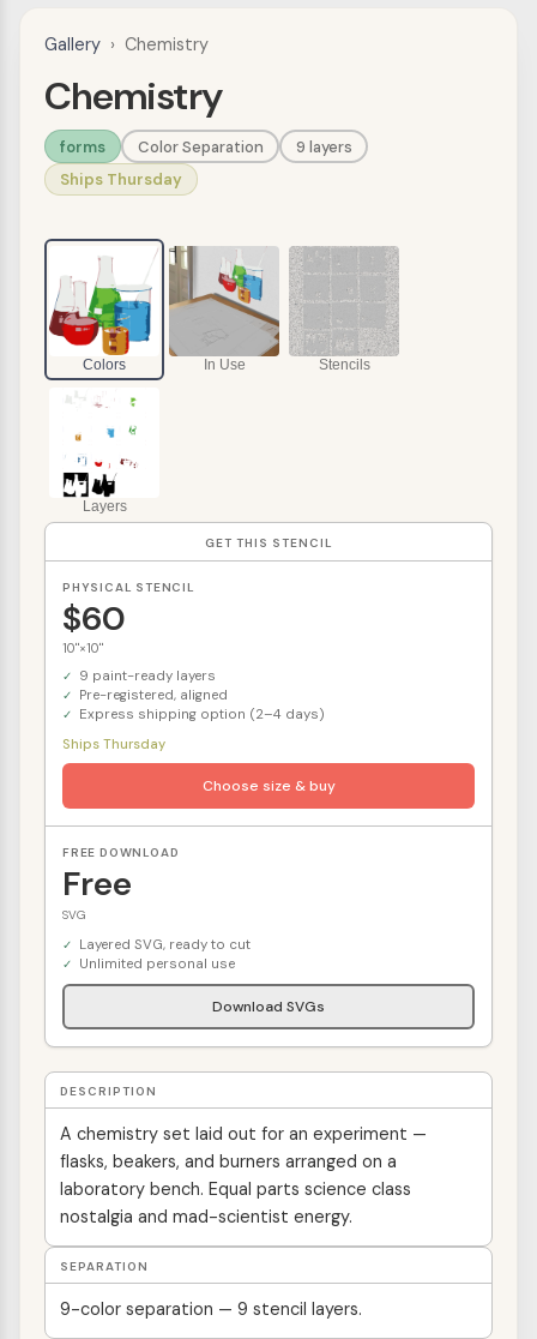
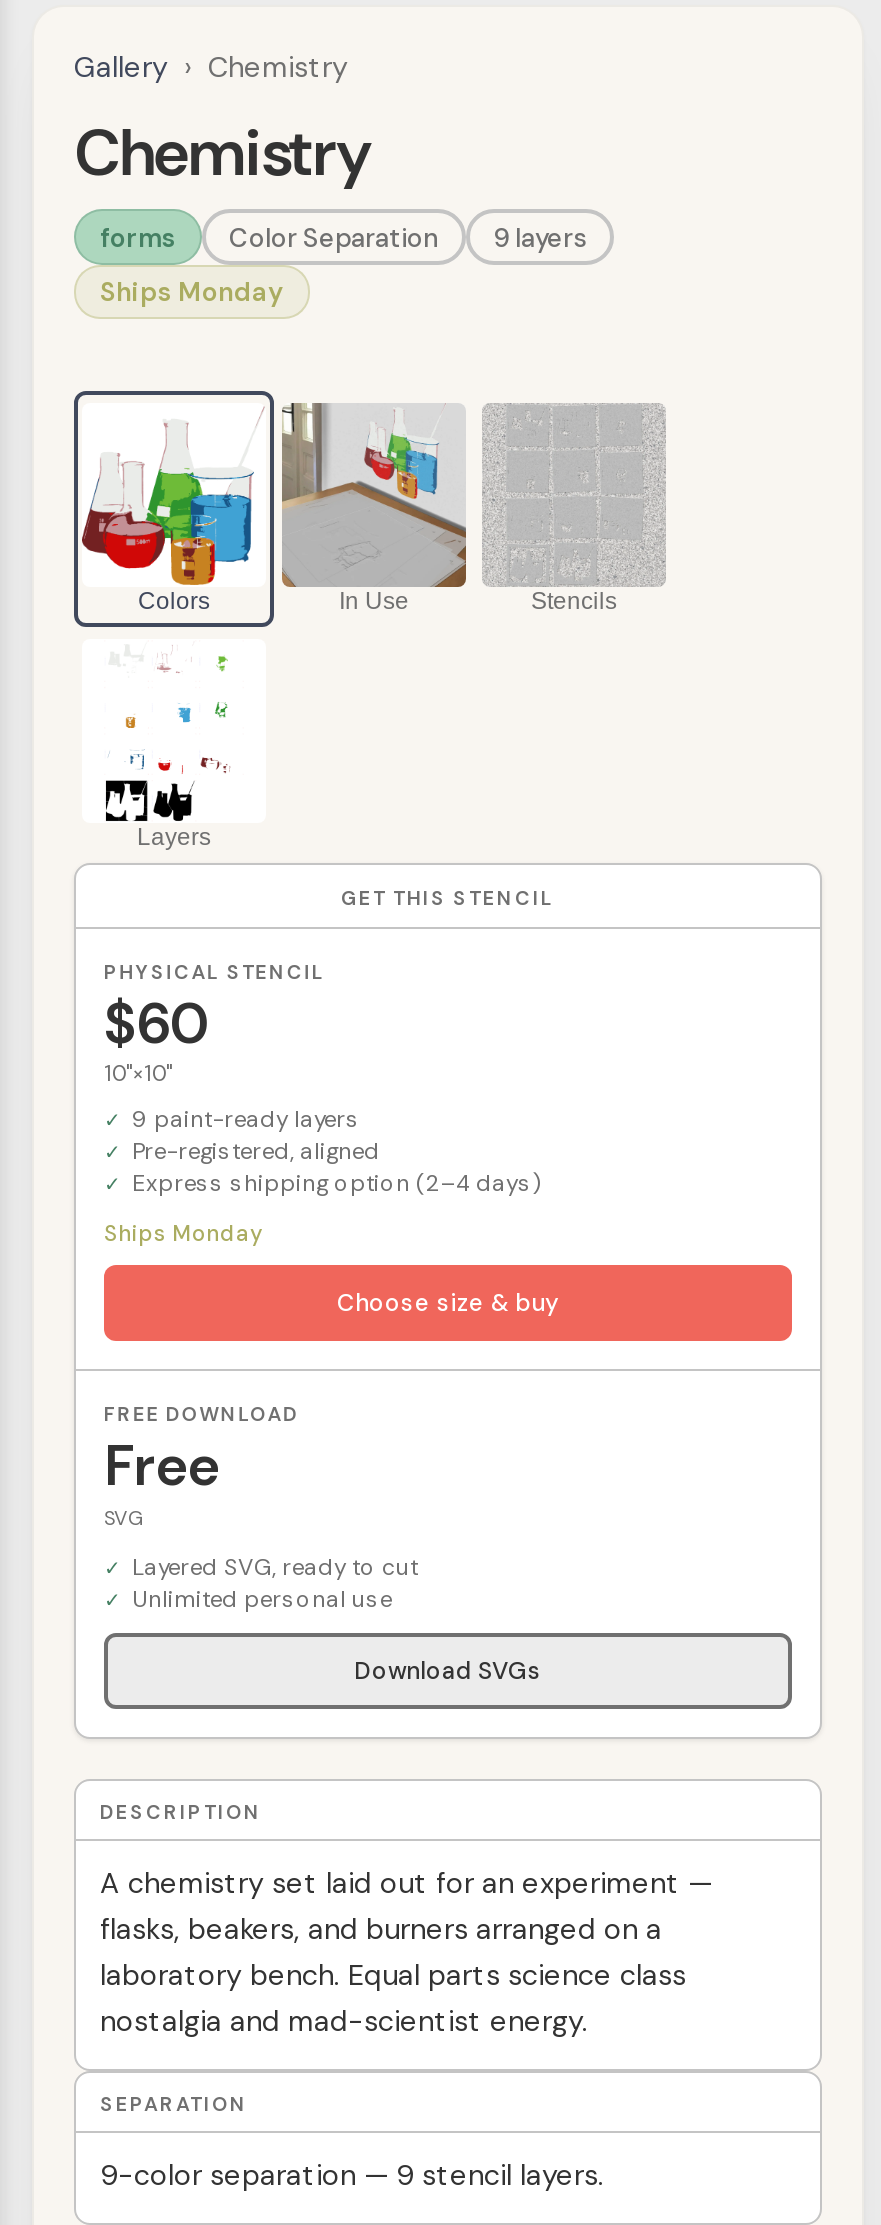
- Ships Thursday
+ Ships Monday

- Ships Thursday
+ Ships Monday
